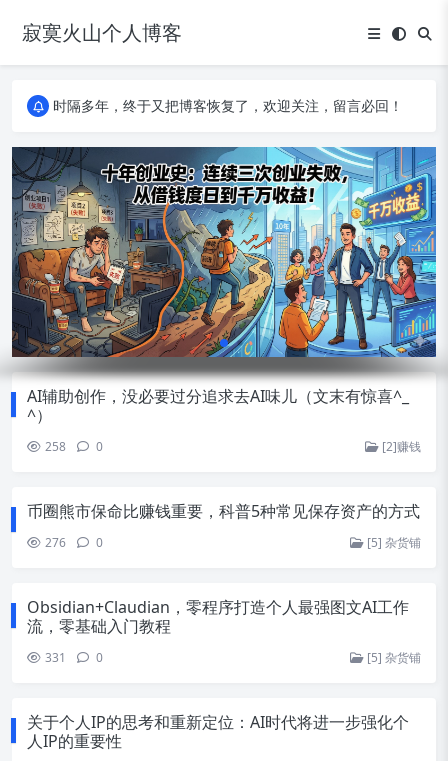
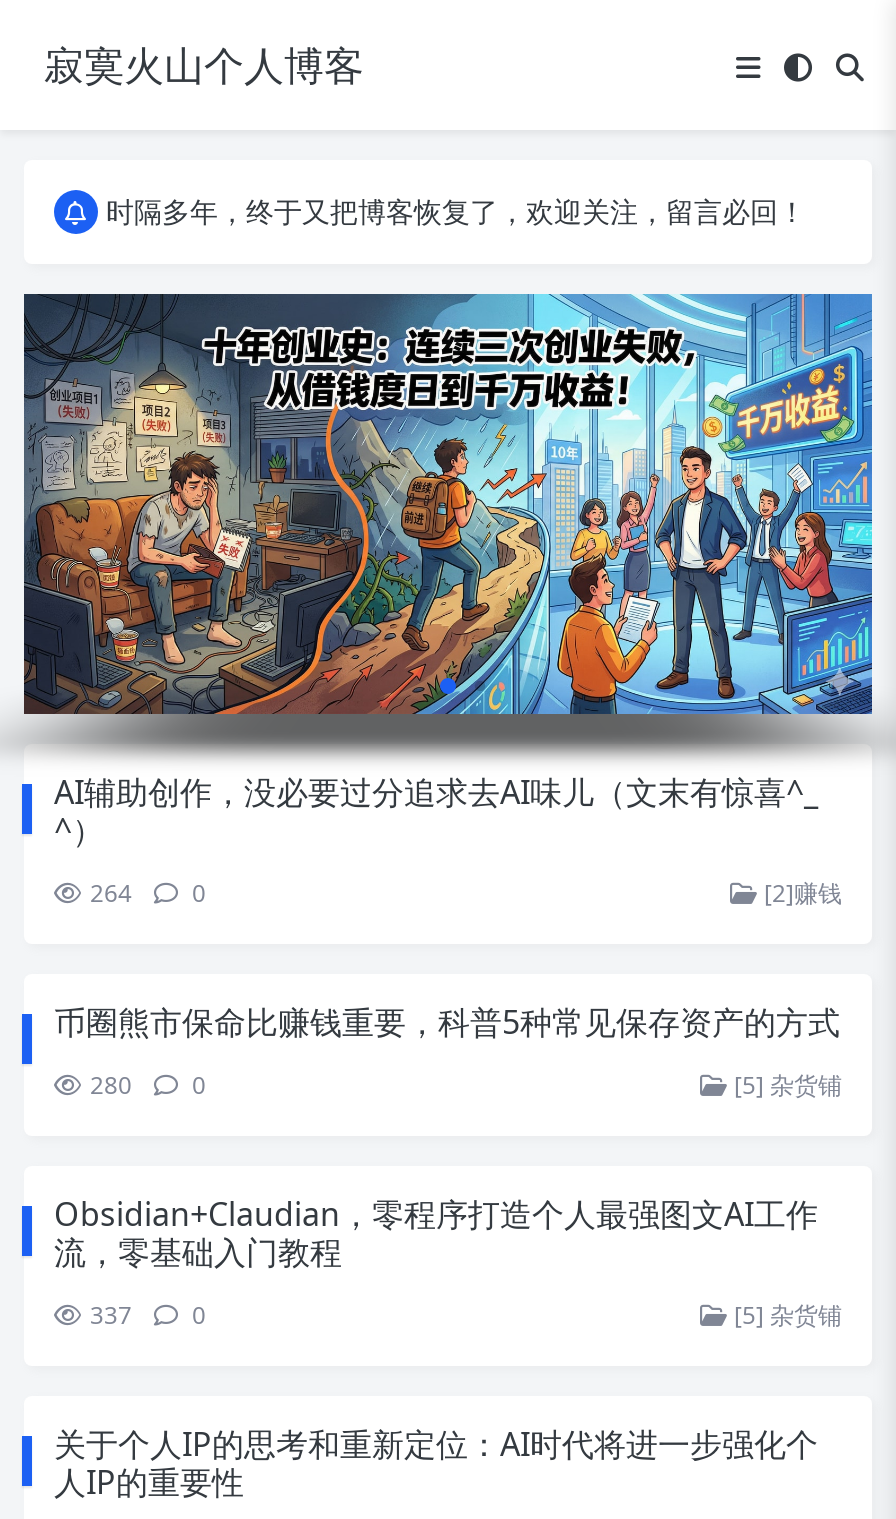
- 258 0
+ 264 0

- 276 0
+ 280 0

- 331 0
+ 337 0
